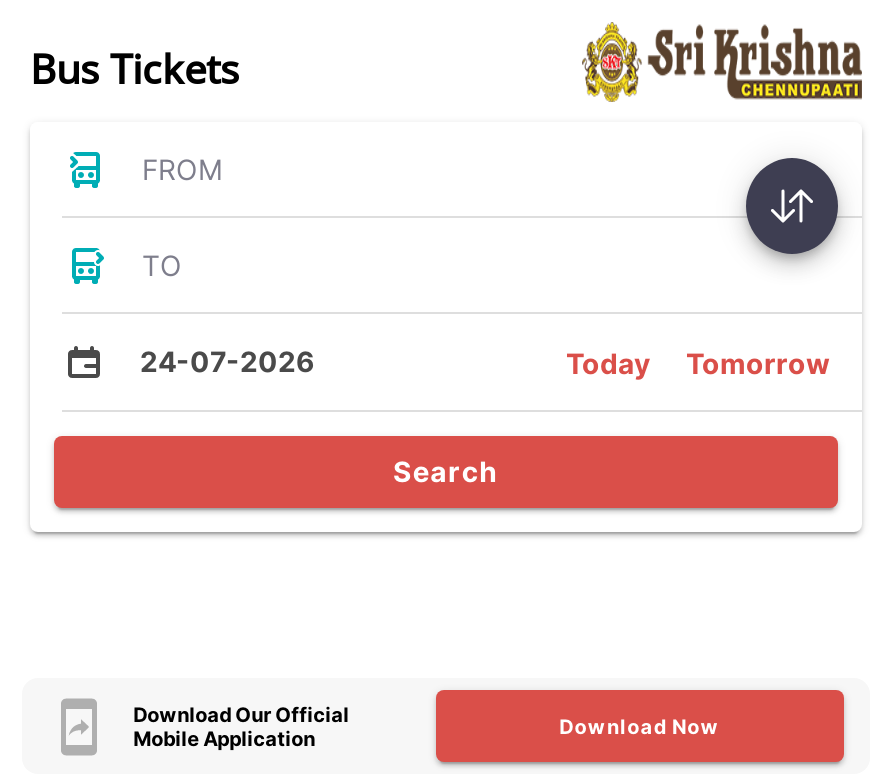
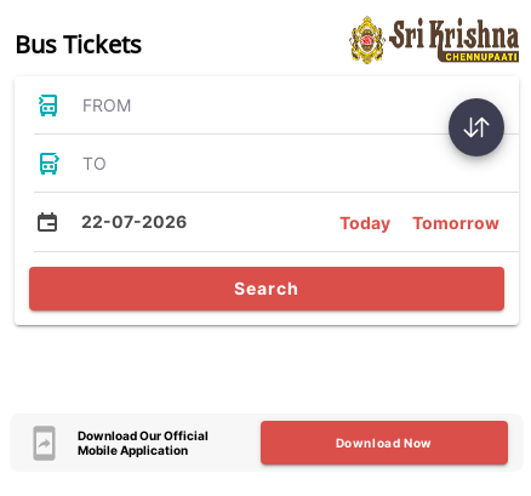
- 24-07-2026
+ 22-07-2026
